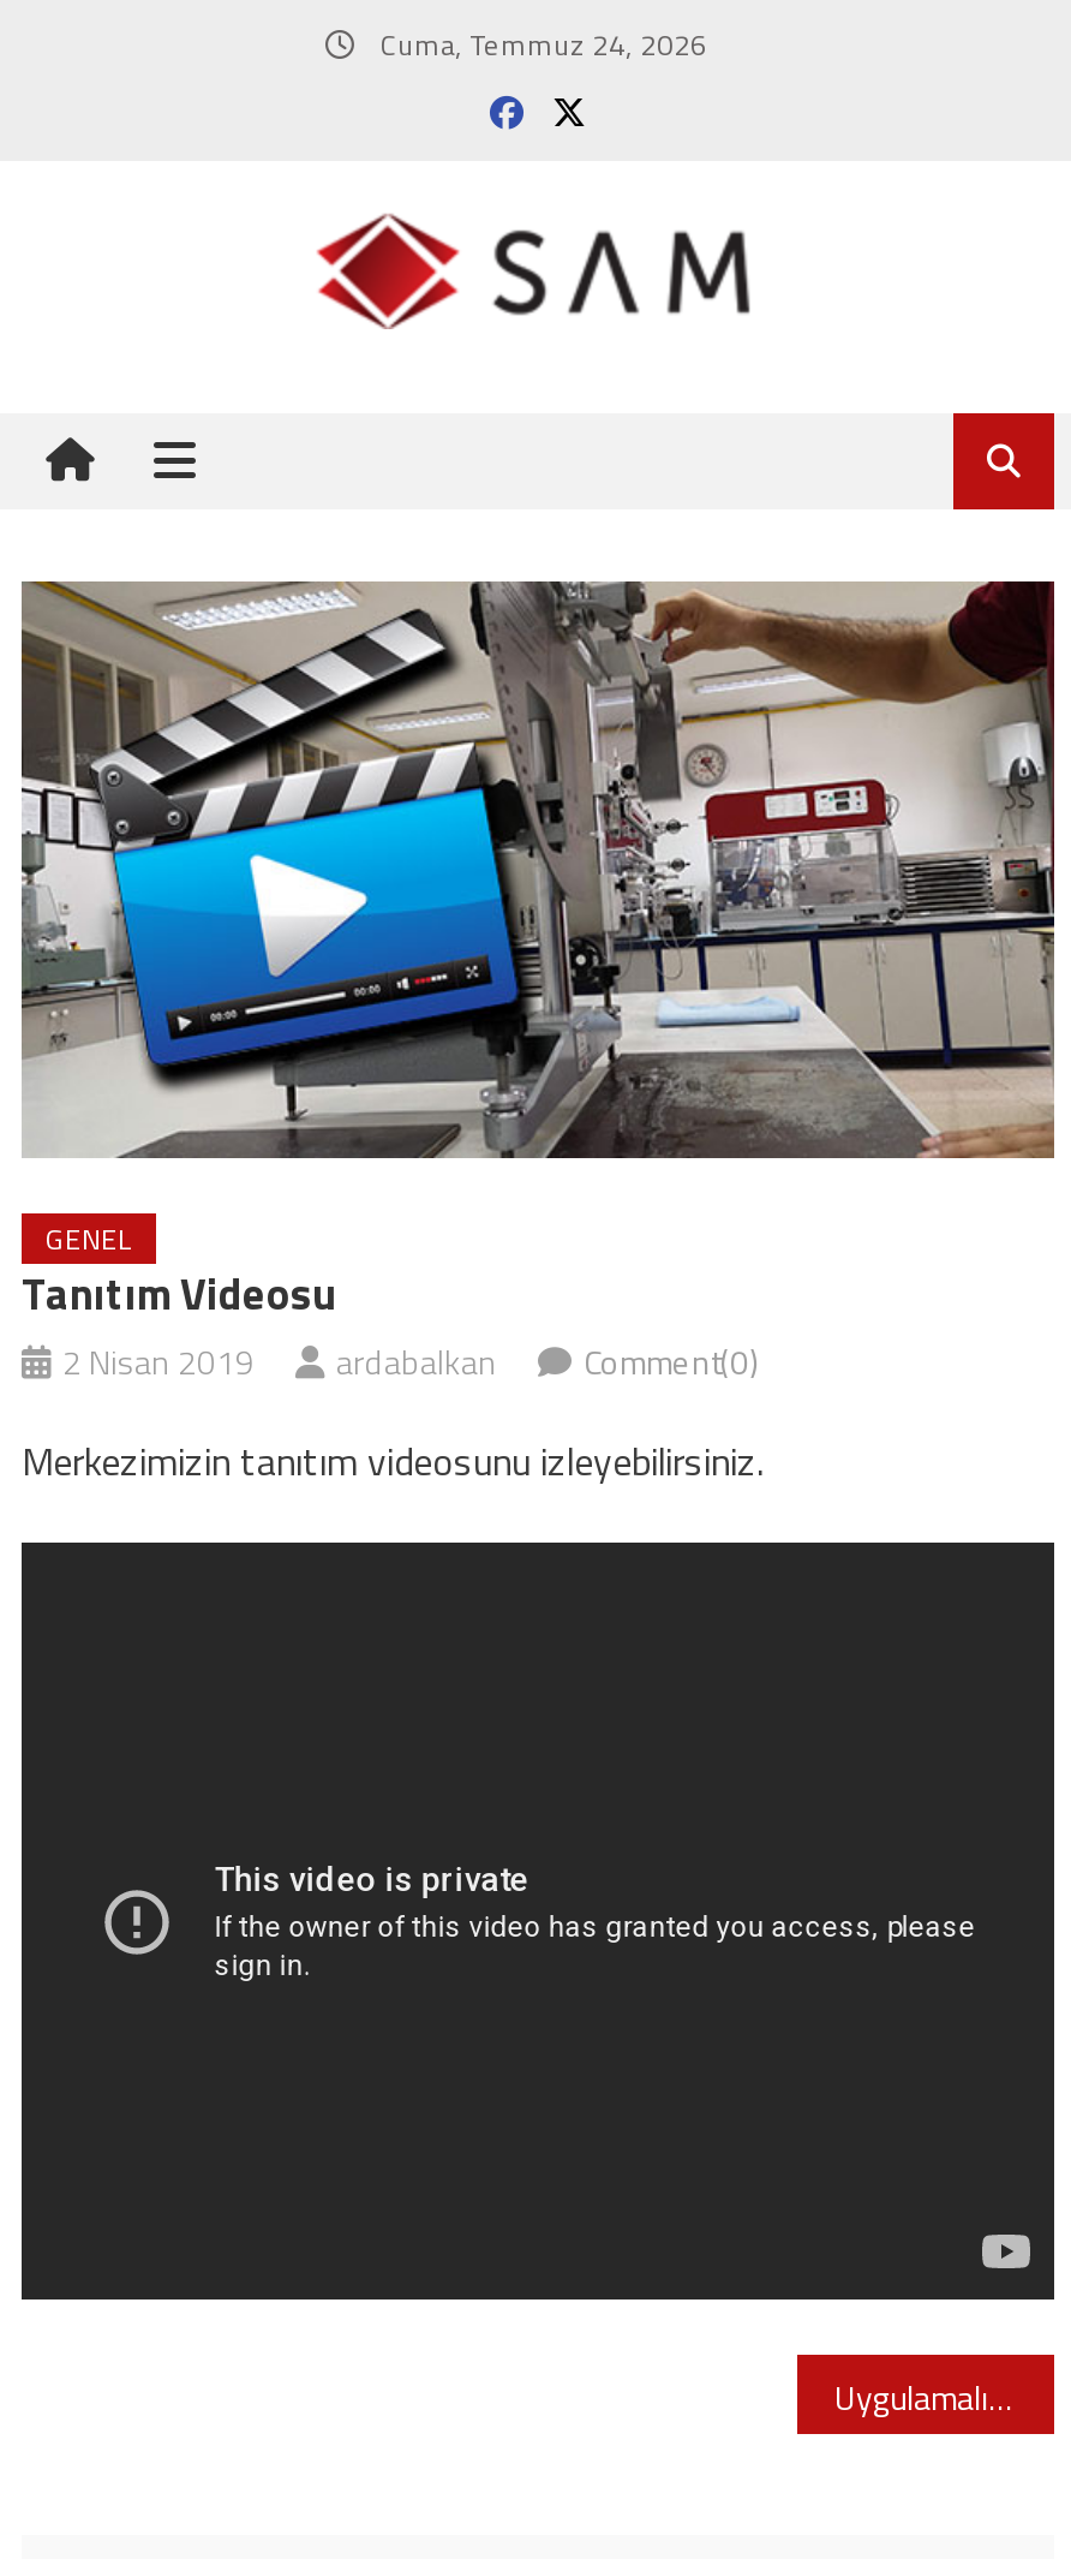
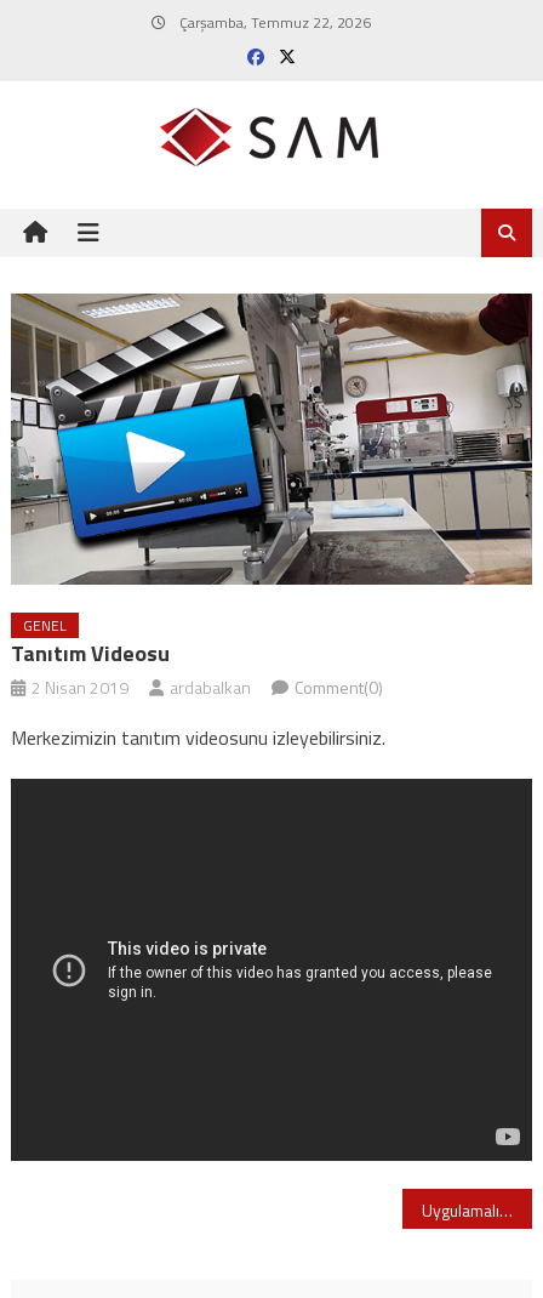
- Cuma, Temmuz 24, 2026
+ Çarşamba, Temmuz 22, 2026
